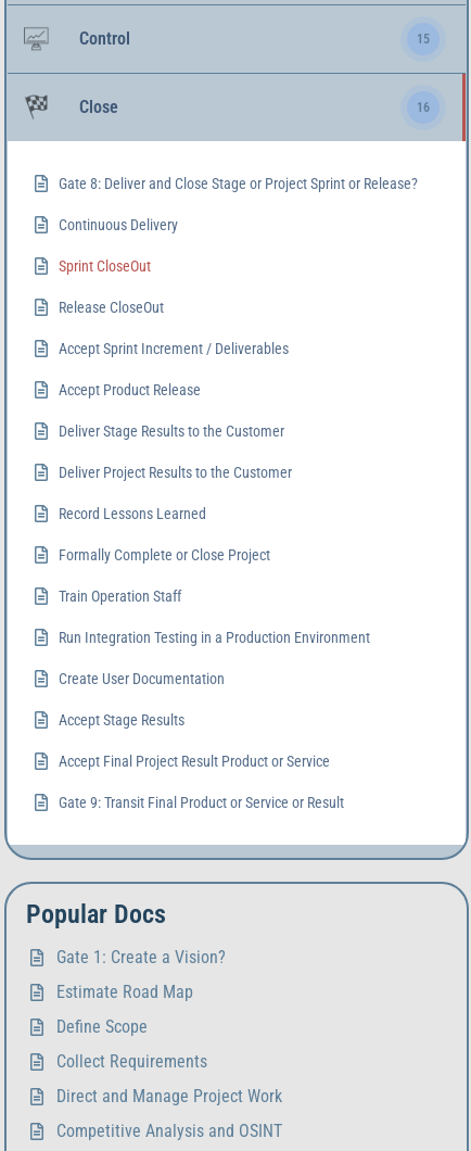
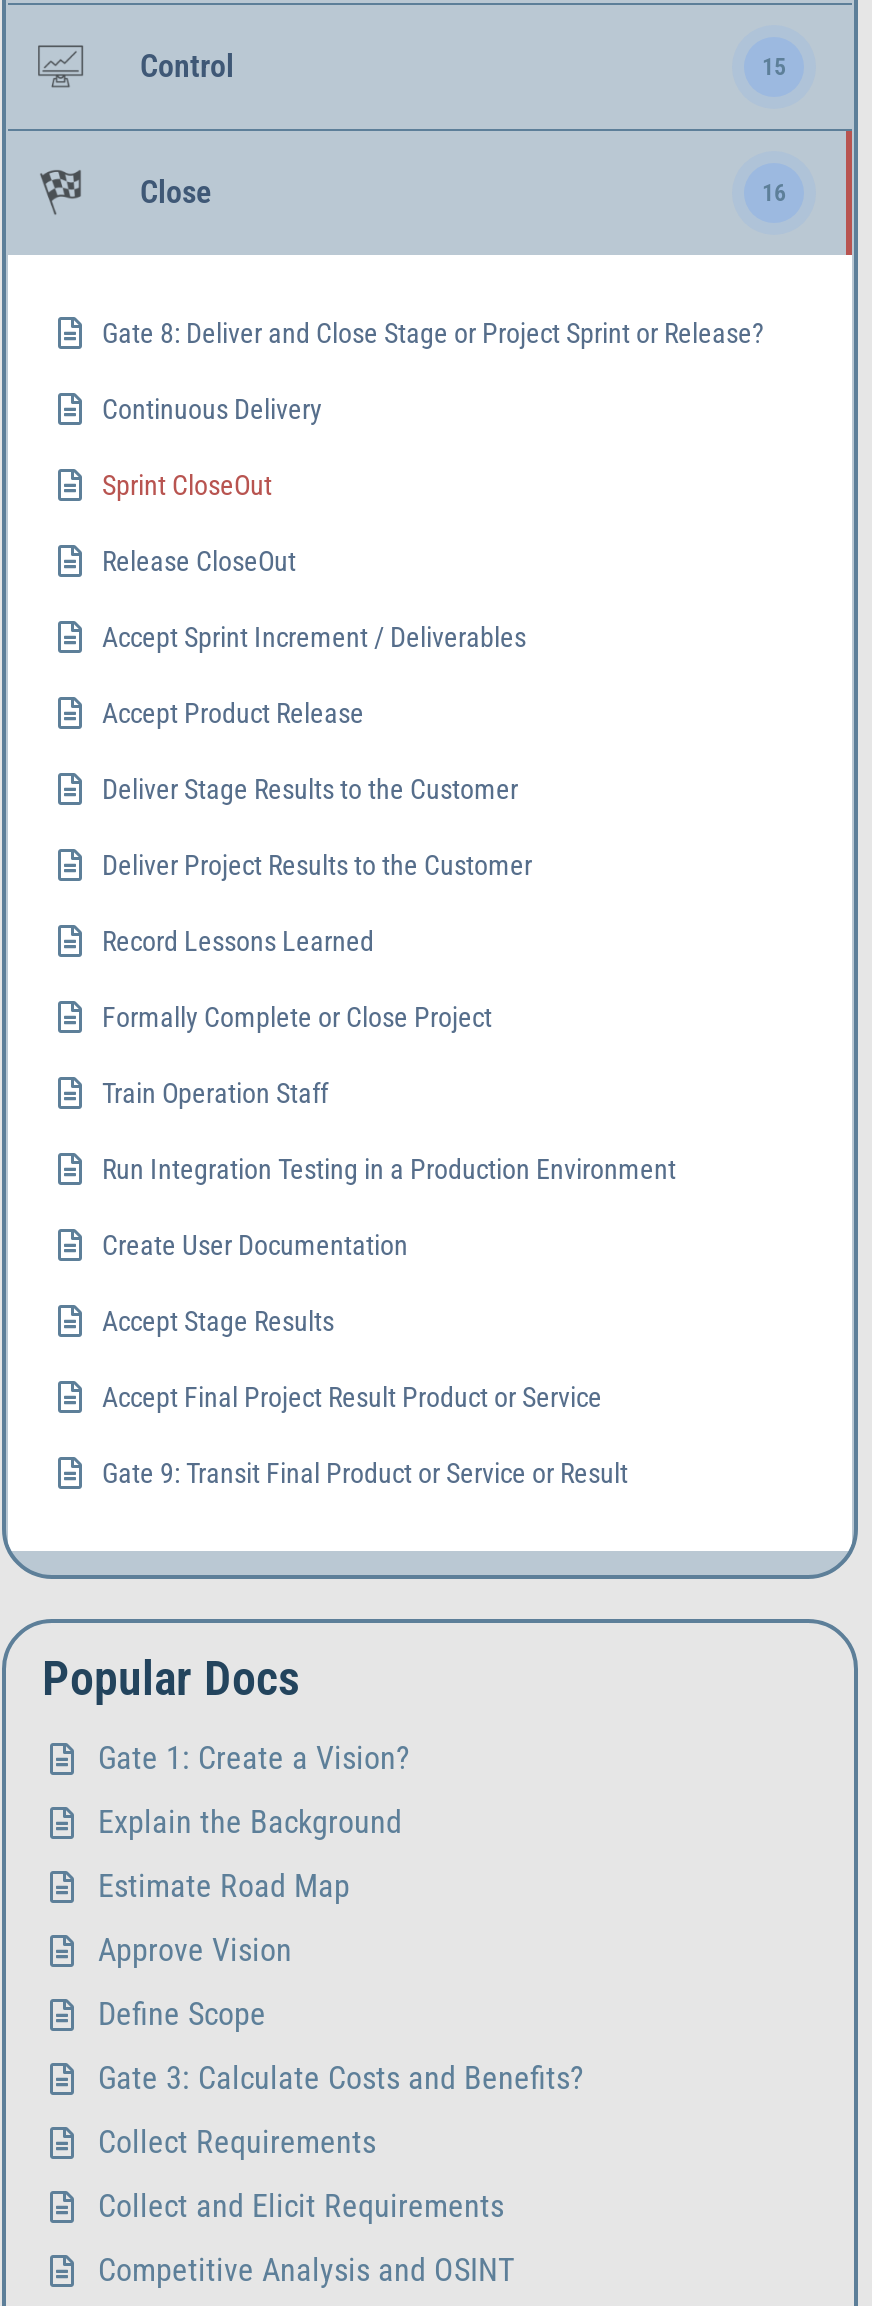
+ Explain the Background

+ Approve Vision

+ Gate 3: Calculate Costs and Benefits?

- Direct and Manage Project Work
+ Collect and Elicit Requirements
